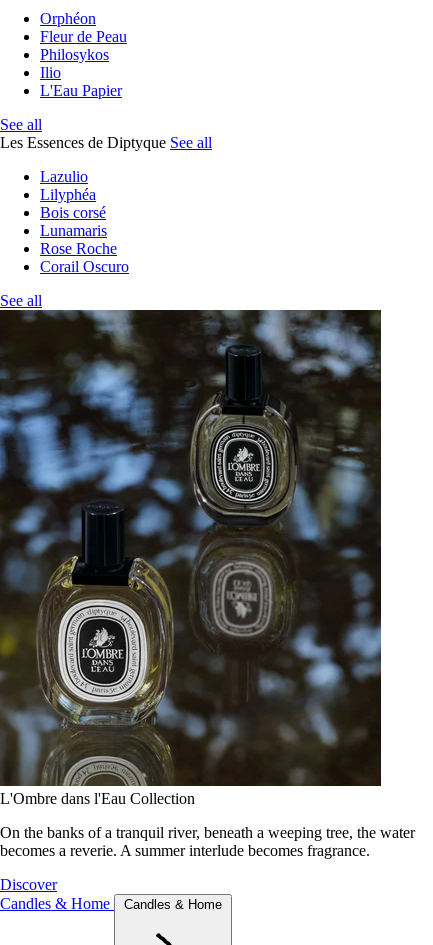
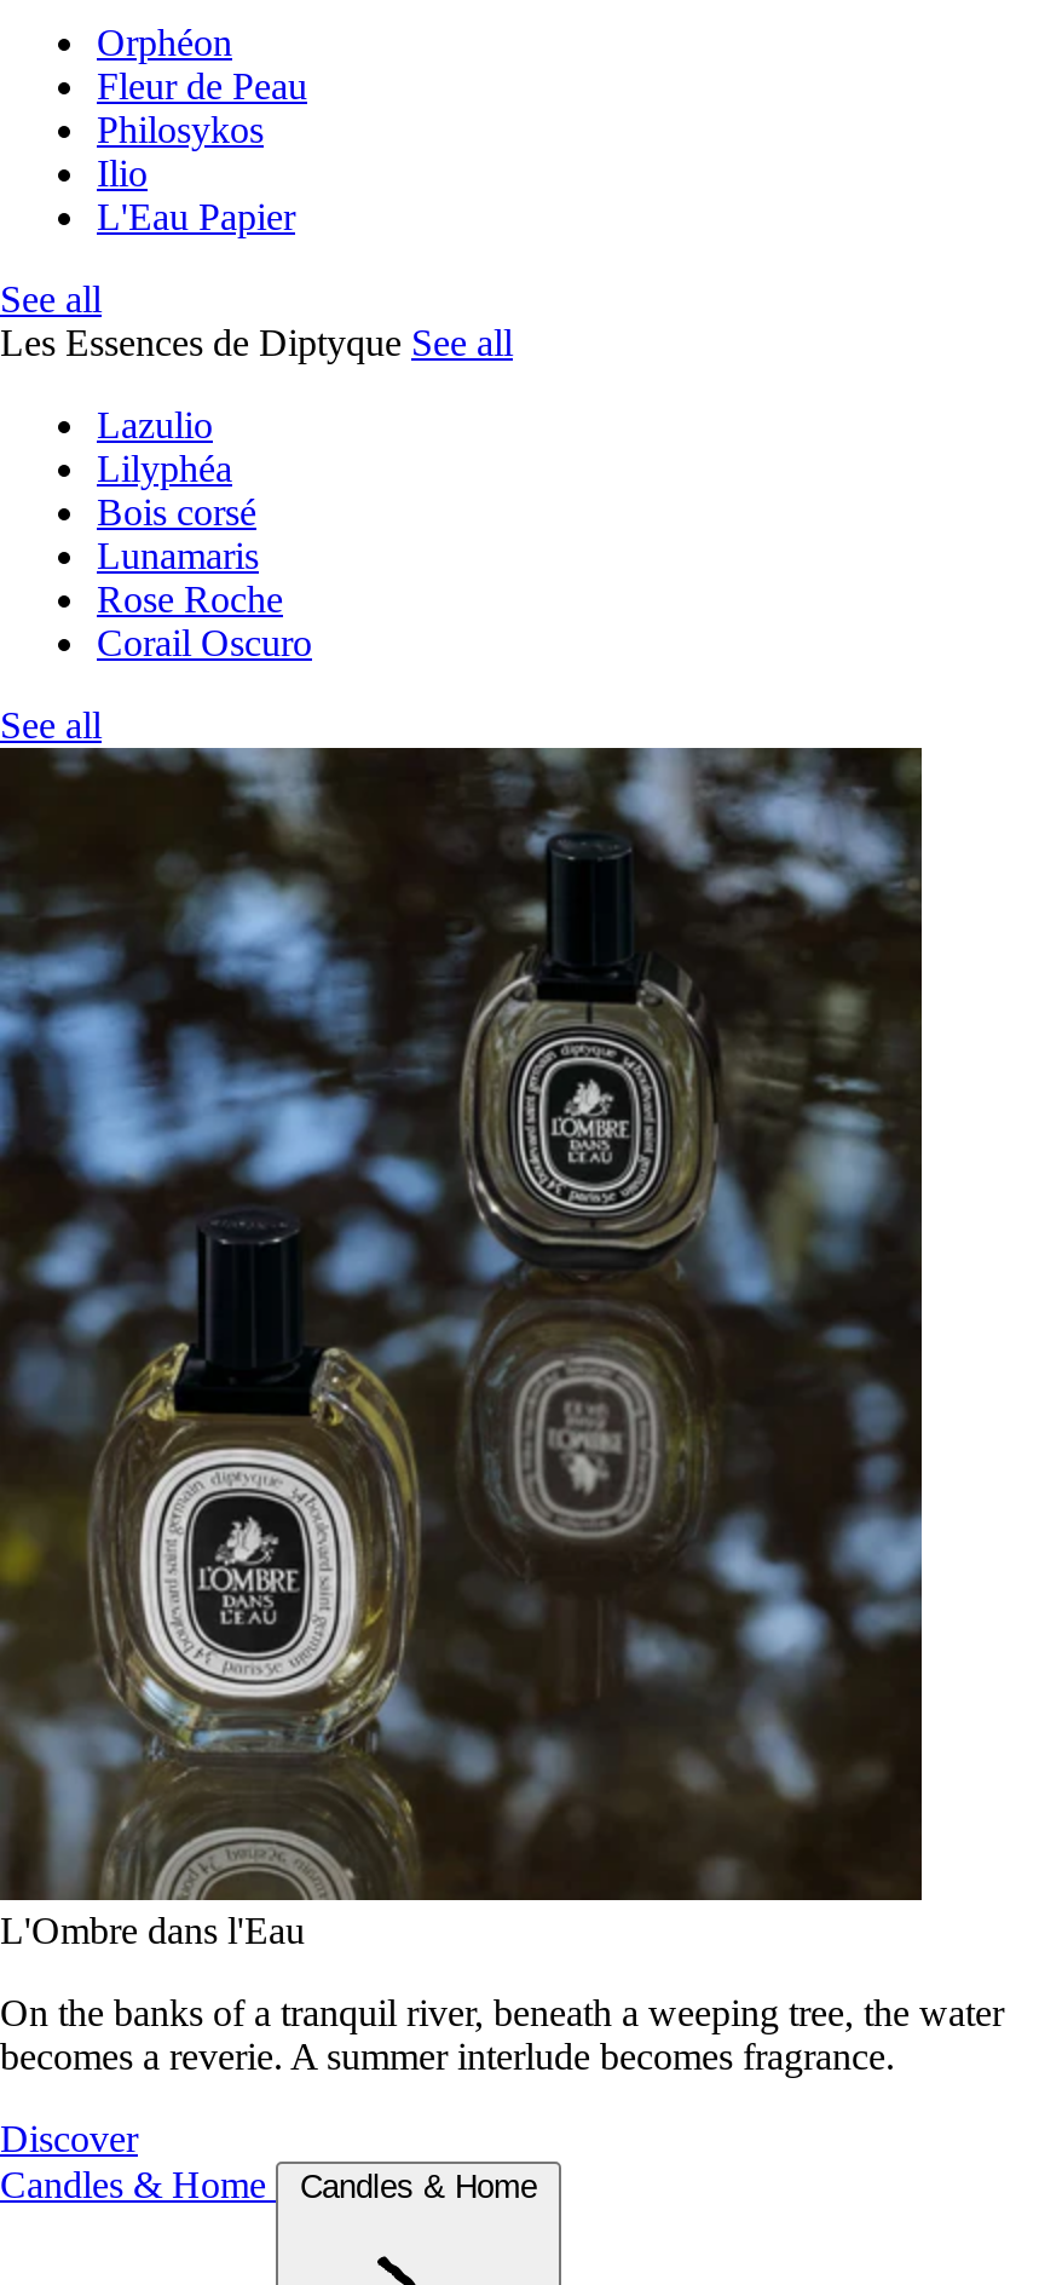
- L'Ombre dans l'Eau Collection
+ L'Ombre dans l'Eau
